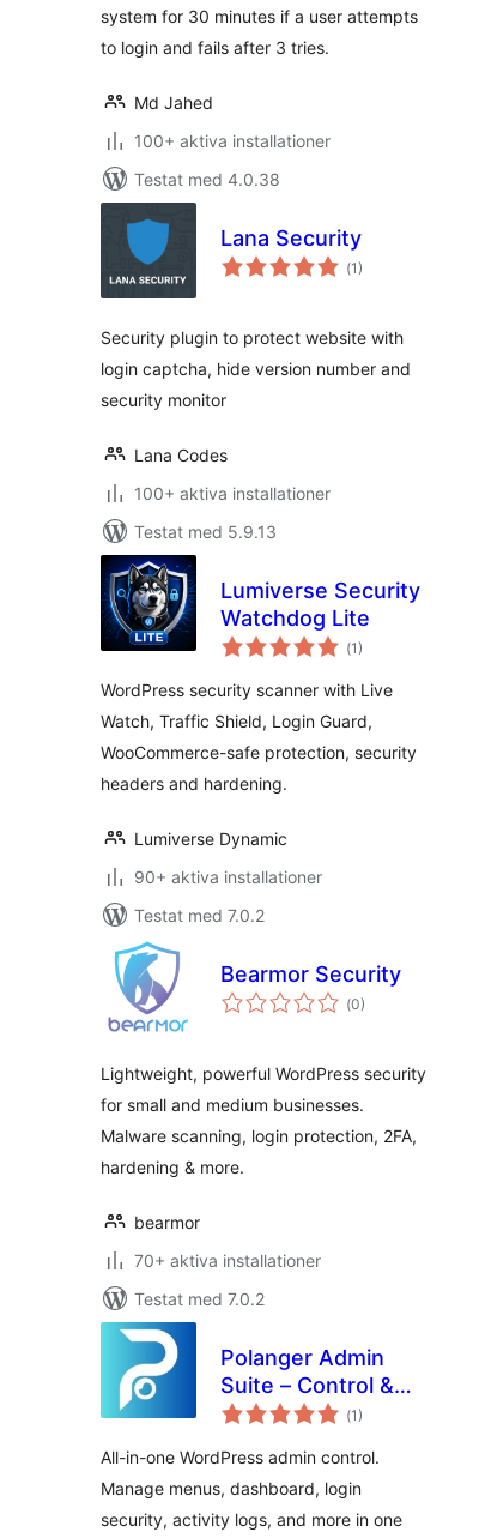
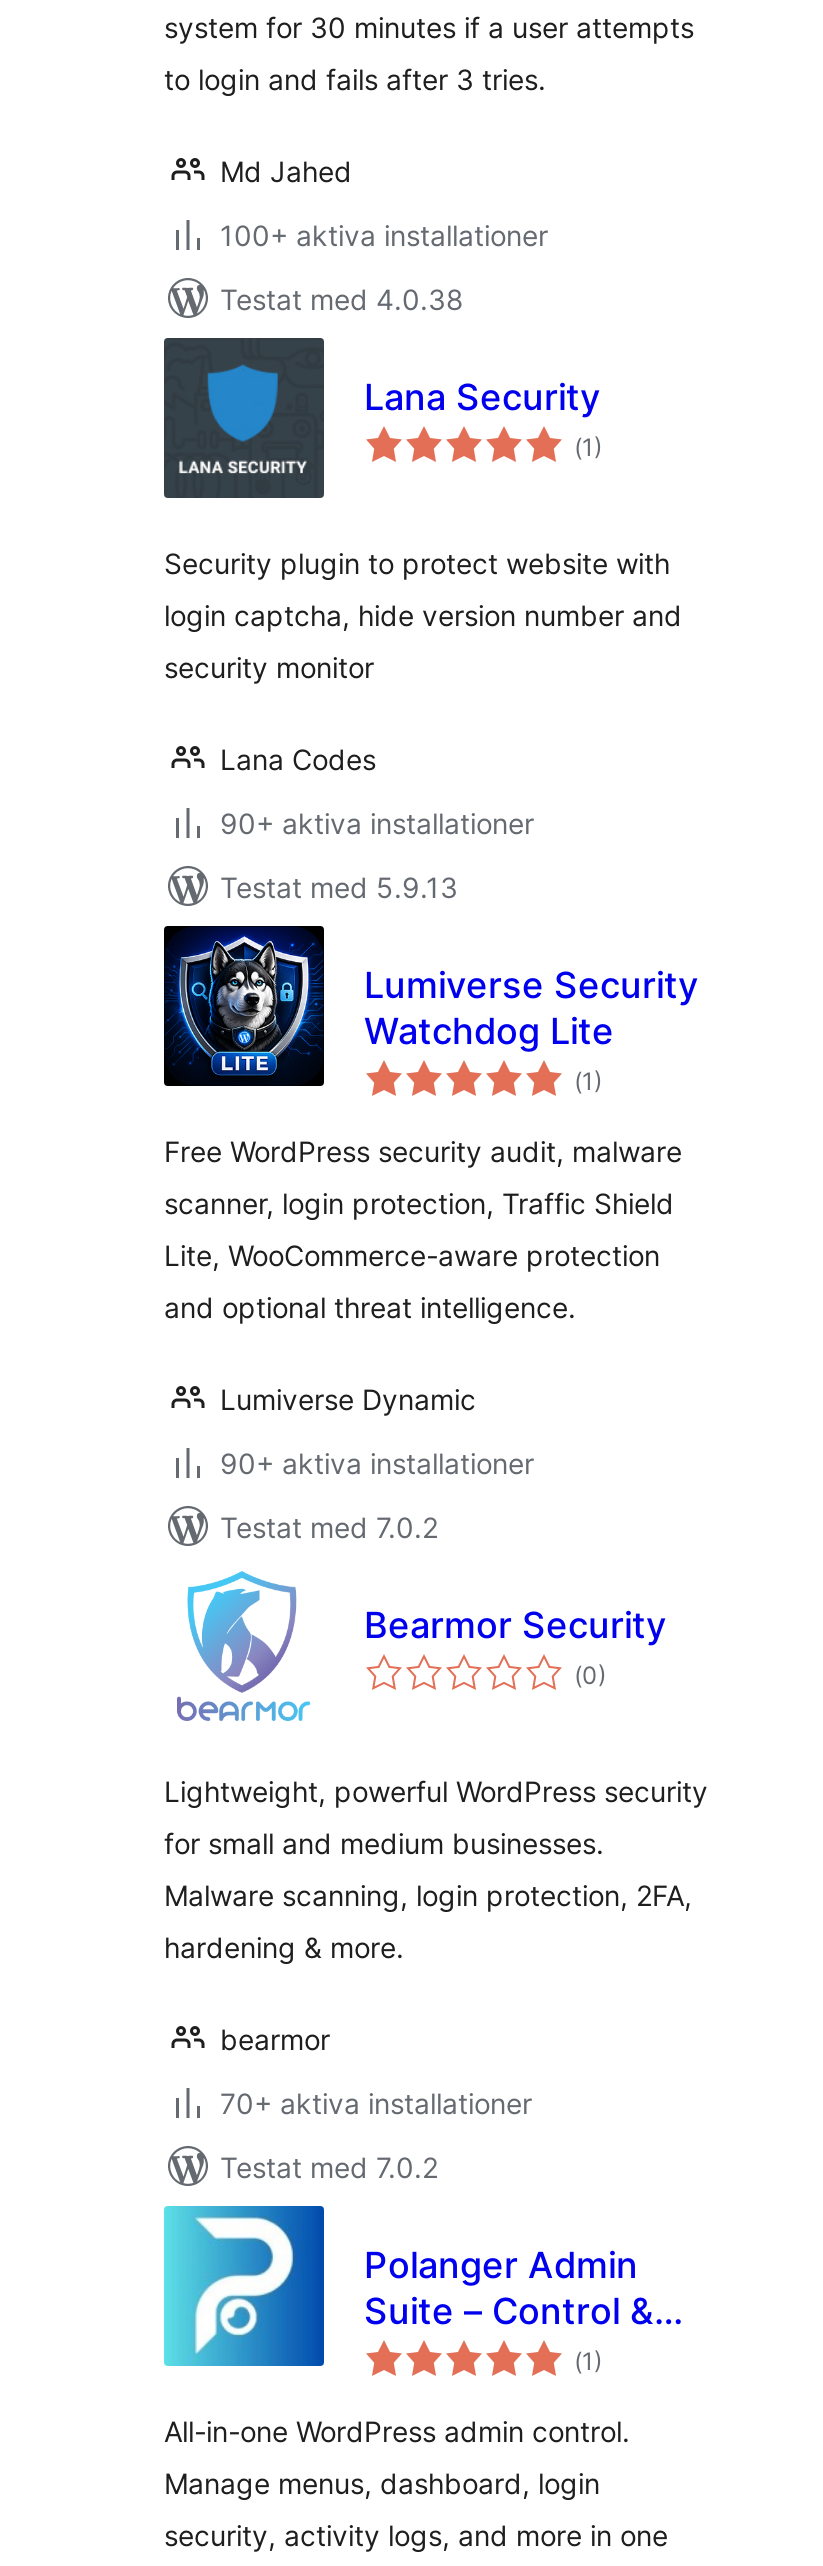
- 100+ aktiva installationer
+ 90+ aktiva installationer

- WordPress security scanner with Live
+ Free WordPress security audit, malware

- Watch, Traffic Shield, Login Guard,
+ scanner, login protection, Traffic Shield

- WooCommerce-safe protection, security
+ Lite, WooCommerce-aware protection

- headers and hardening.
+ and optional threat intelligence.
